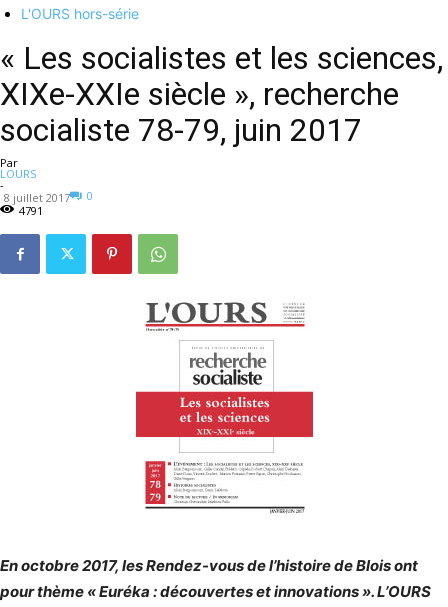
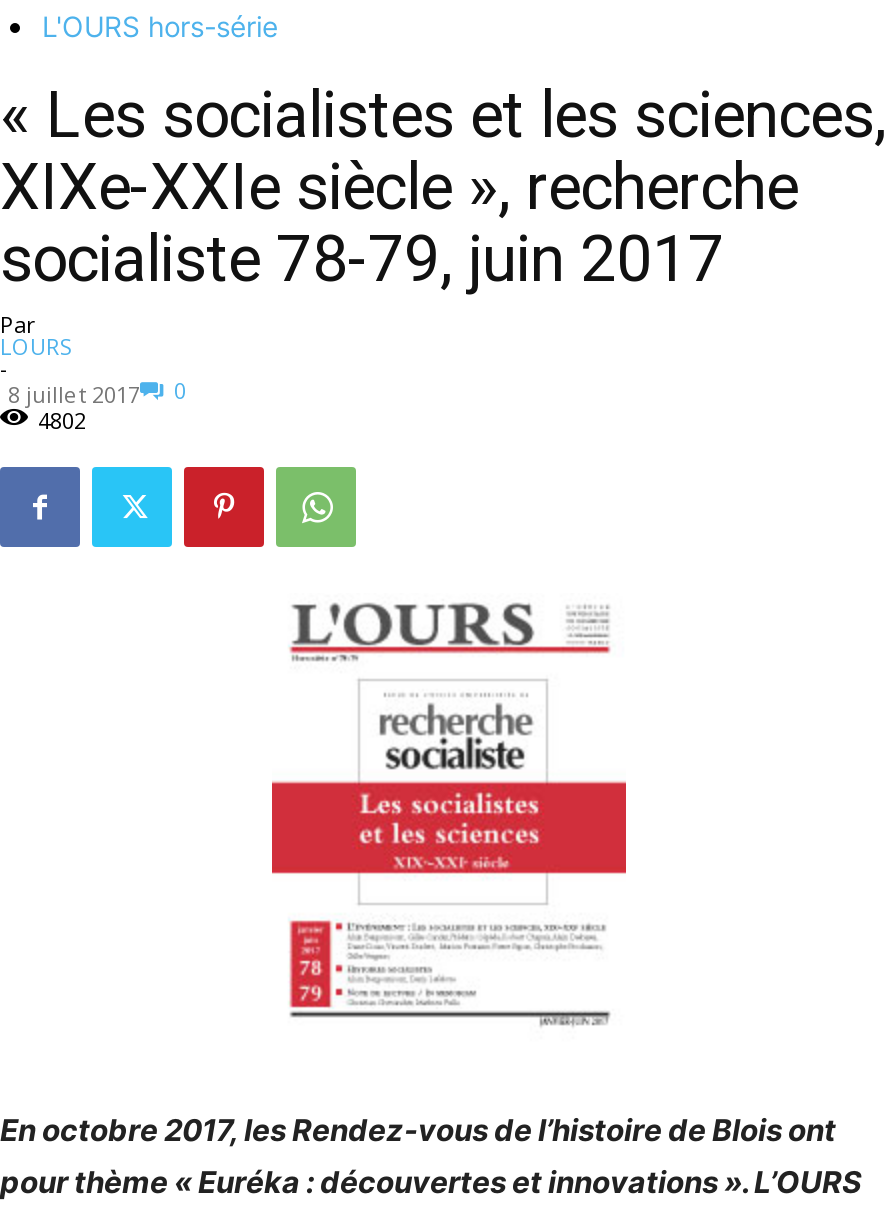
- 4791
+ 4802
